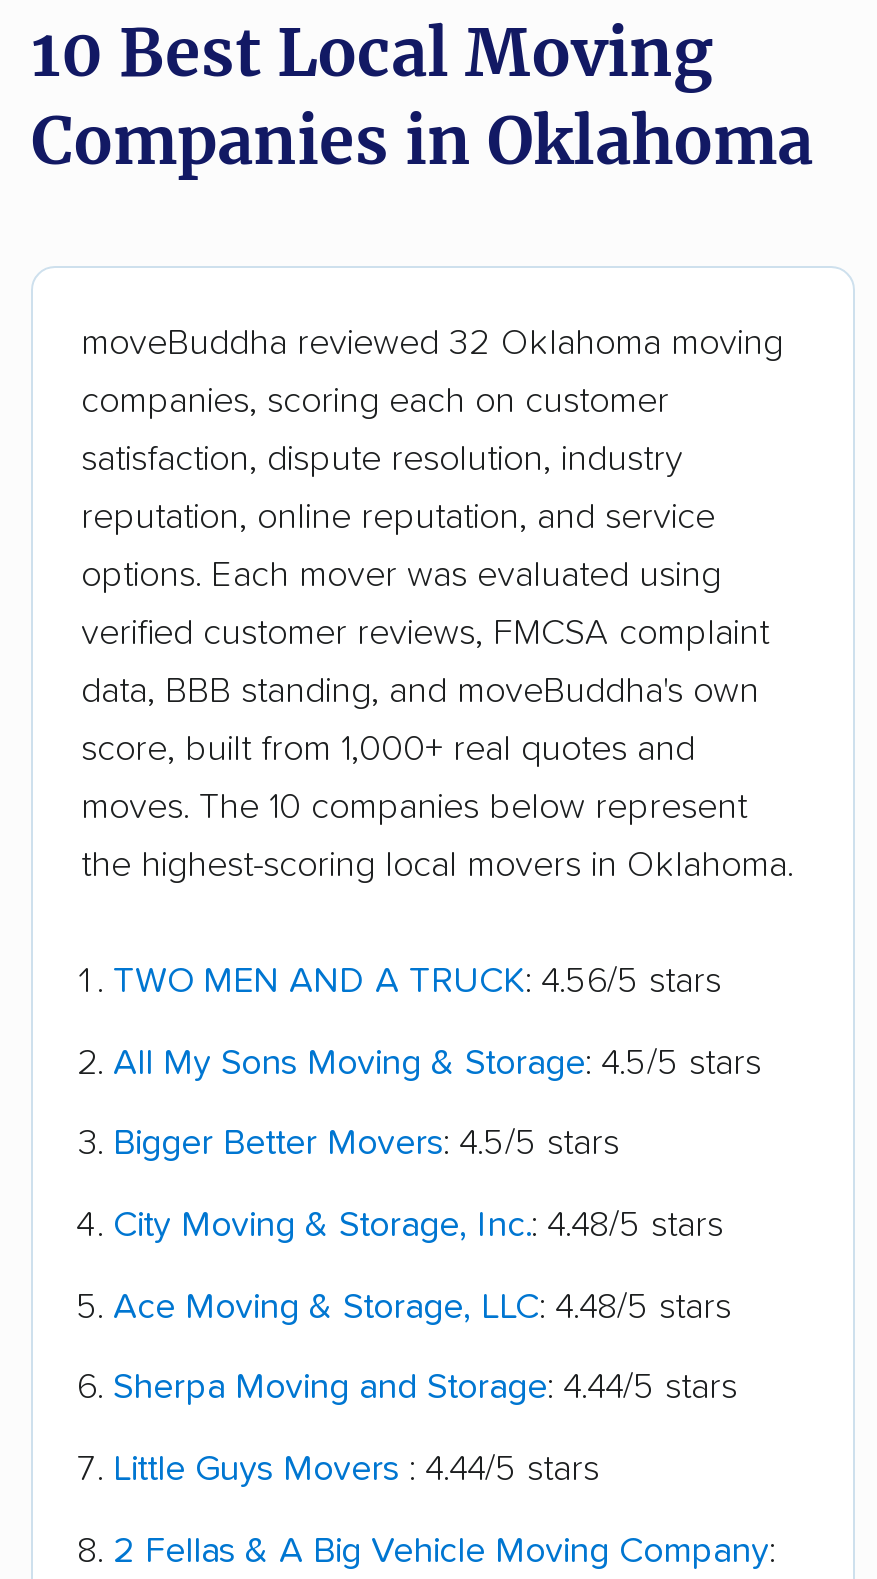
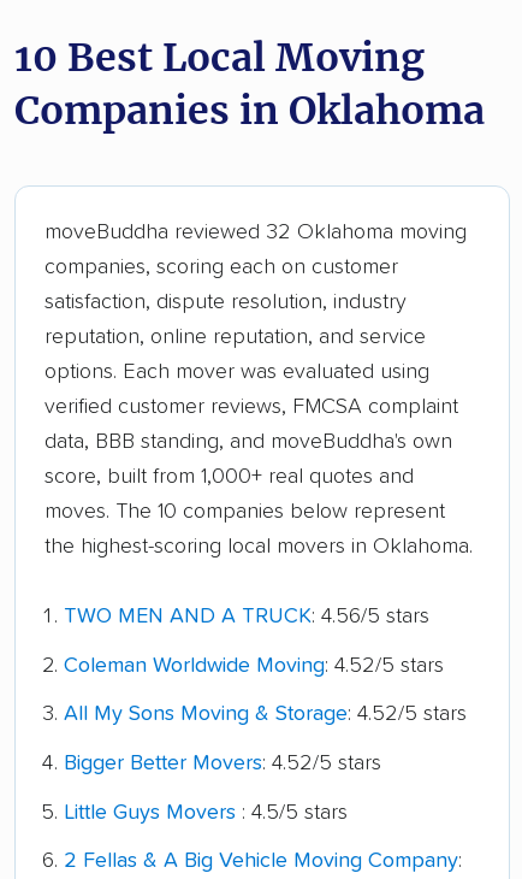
- All My Sons Moving & Storage: 4.5/5 stars
- Bigger Better Movers: 4.5/5 stars
- City Moving & Storage, Inc.: 4.48/5 stars
- Ace Moving & Storage, LLC: 4.48/5 stars
- Sherpa Moving and Storage: 4.44/5 stars
- Little Guys Movers: 4.44/5 stars
+ Coleman Worldwide Moving: 4.52/5 stars
+ All My Sons Moving & Storage: 4.52/5 stars
+ Bigger Better Movers: 4.52/5 stars
+ Little Guys Movers: 4.5/5 stars
